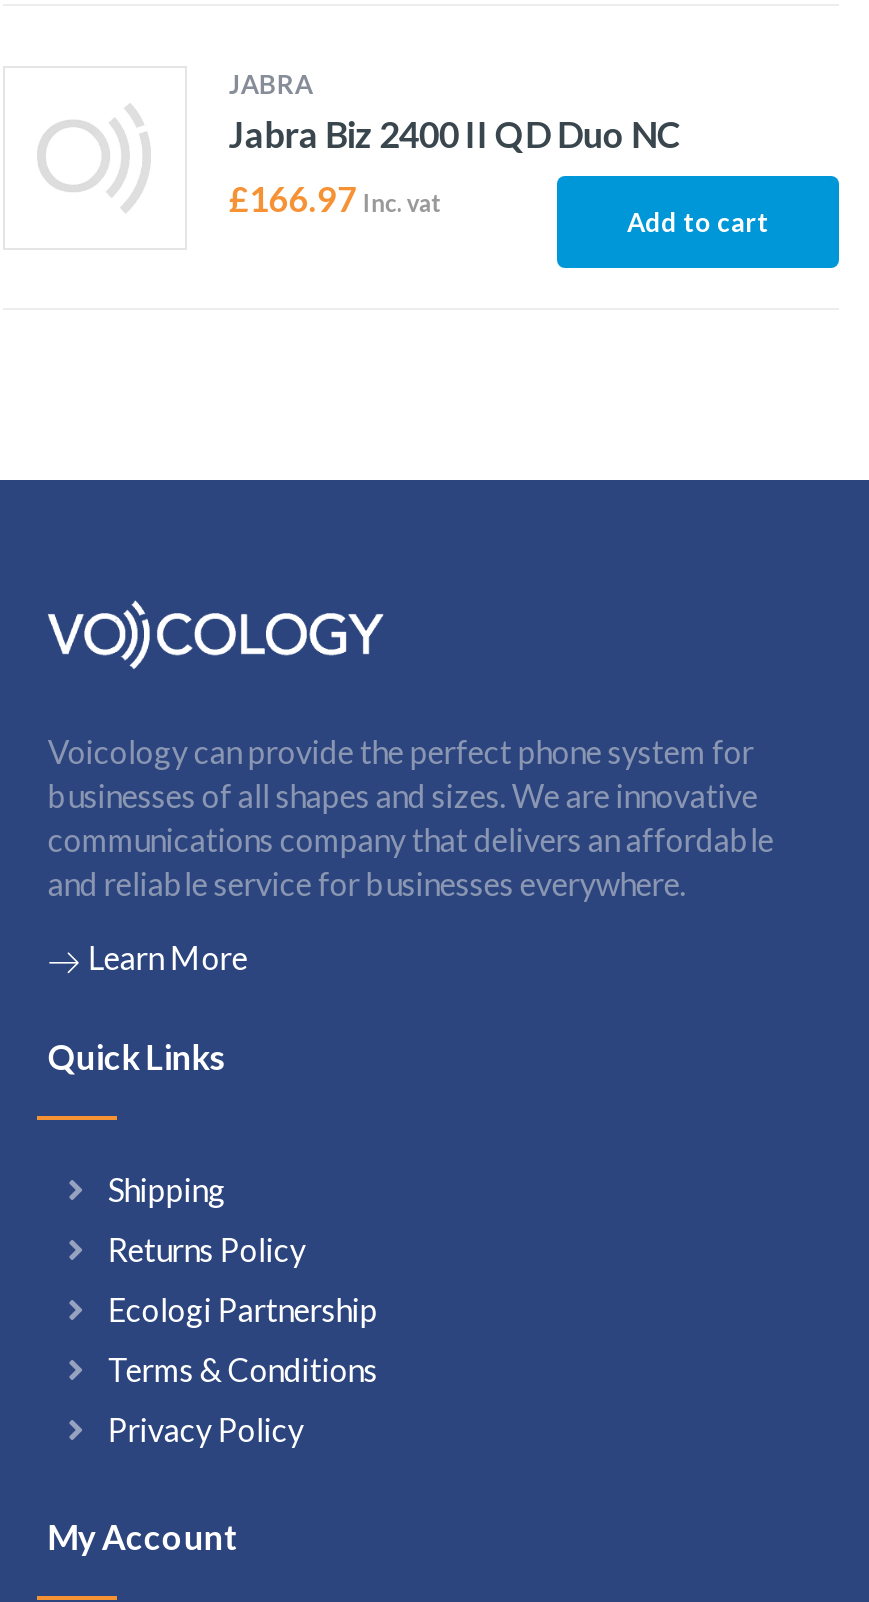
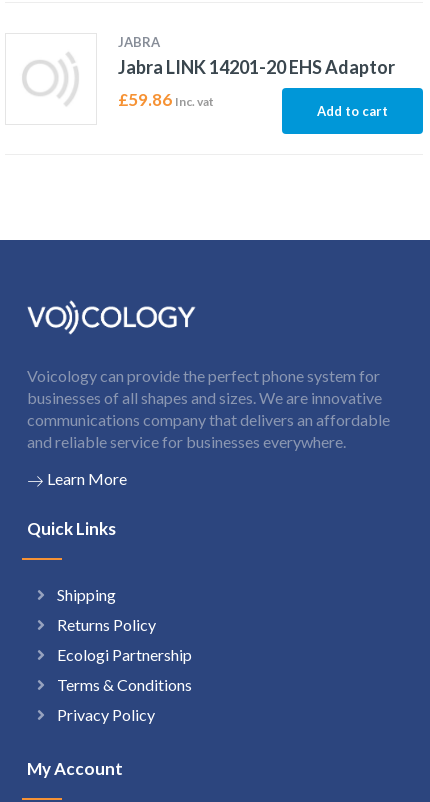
- Jabra Biz 2400 II QD Duo NC
+ Jabra LINK 14201-20 EHS Adaptor

- £166.97 Inc. vat
+ £59.86 Inc. vat
